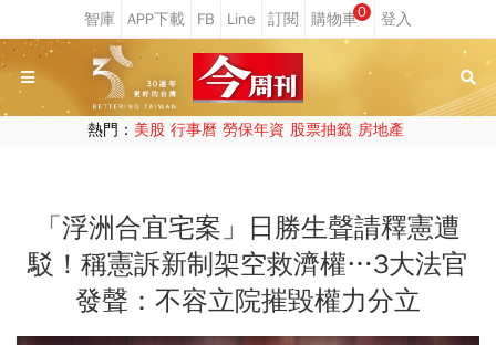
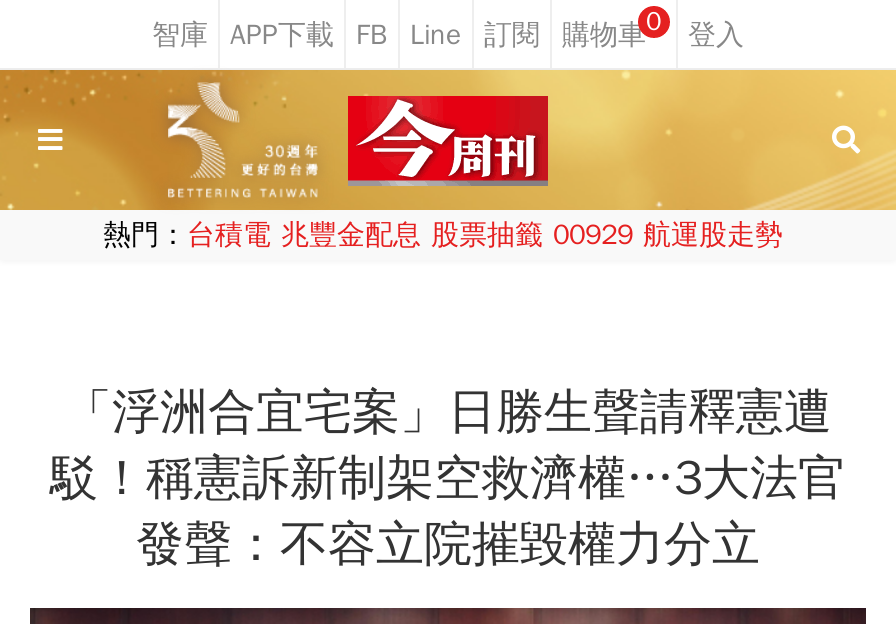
- 熱門：美股 行事曆 勞保年資 股票抽籤 房地產
+ 熱門：台積電 兆豐金配息 股票抽籤 00929 航運股走勢
